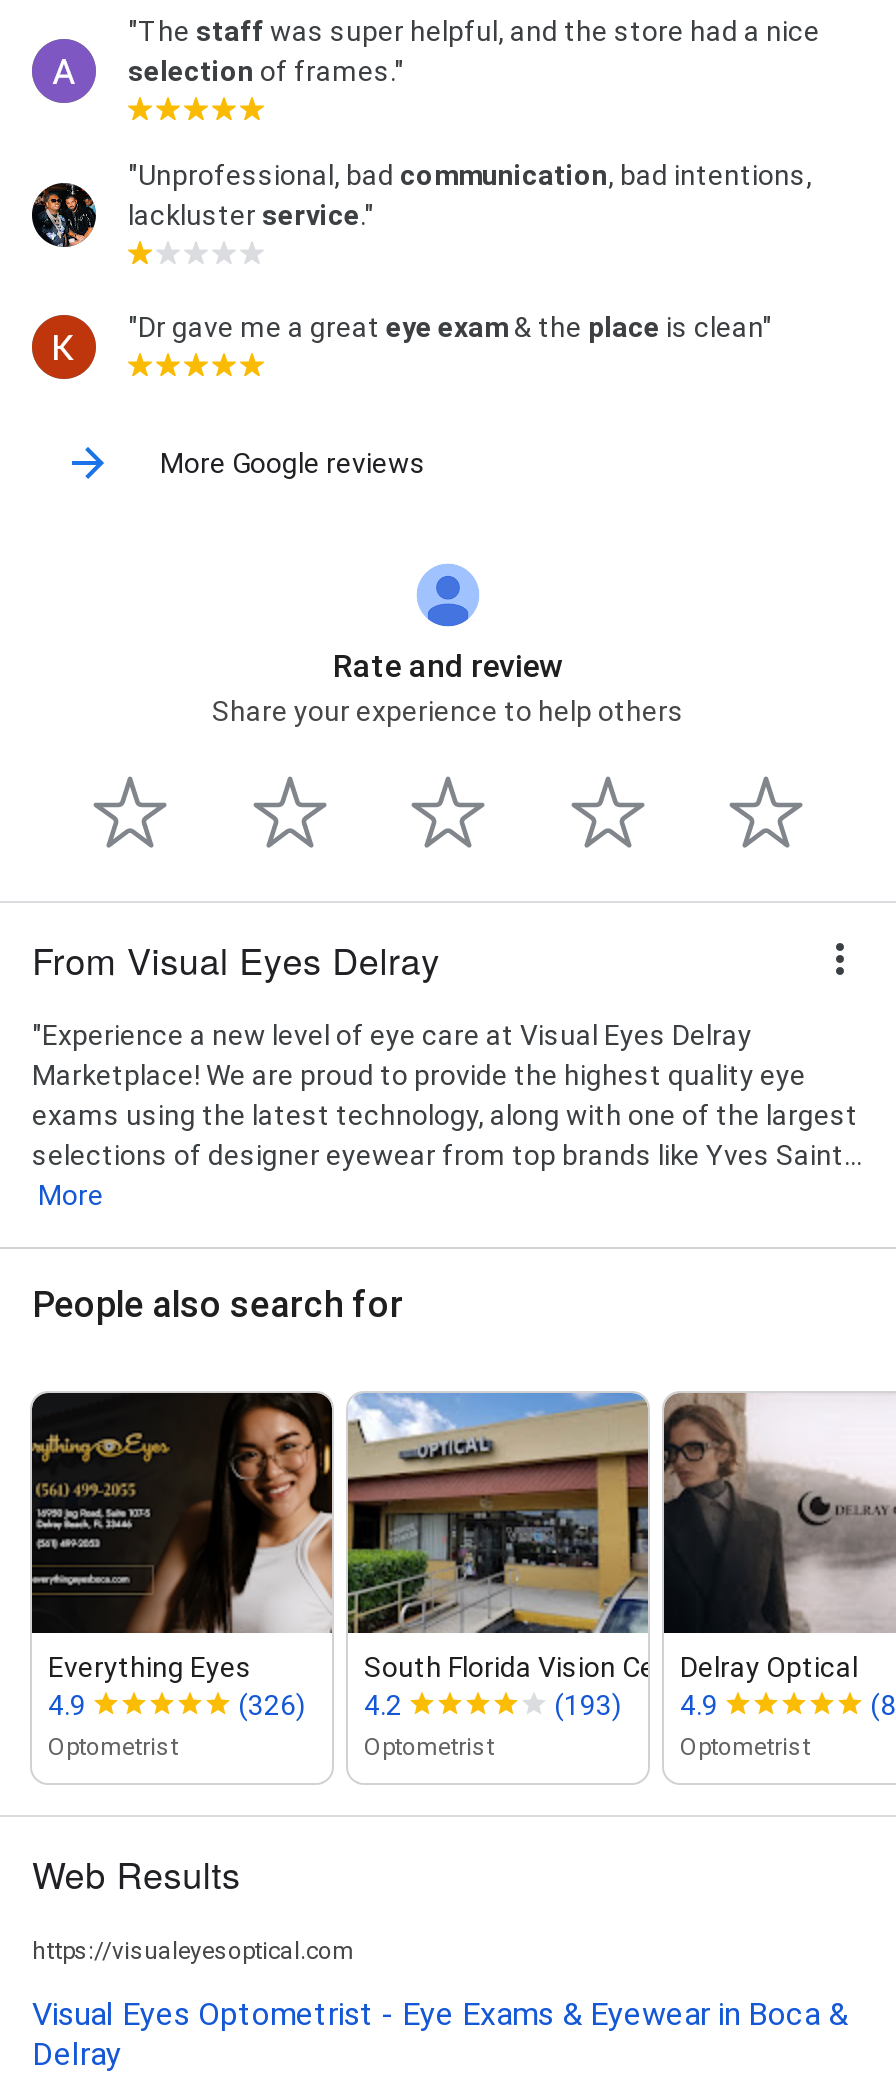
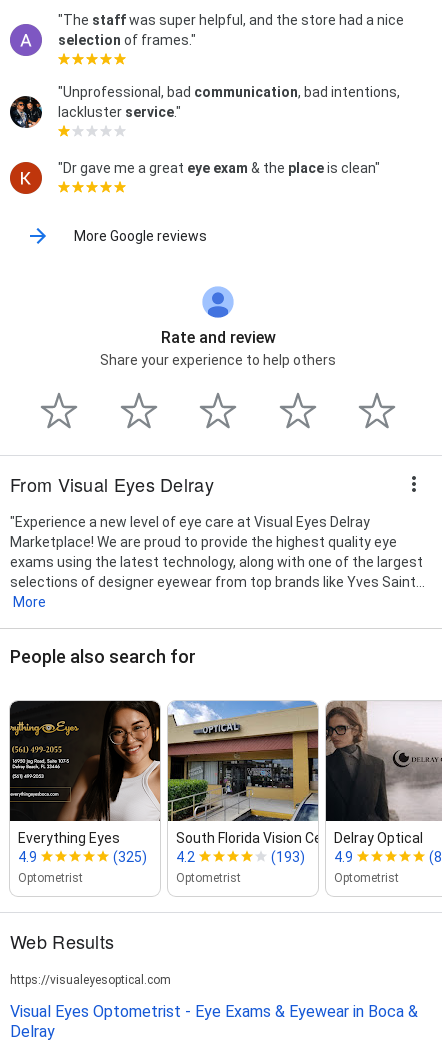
- (326) 4.2
+ (325) 4.2
